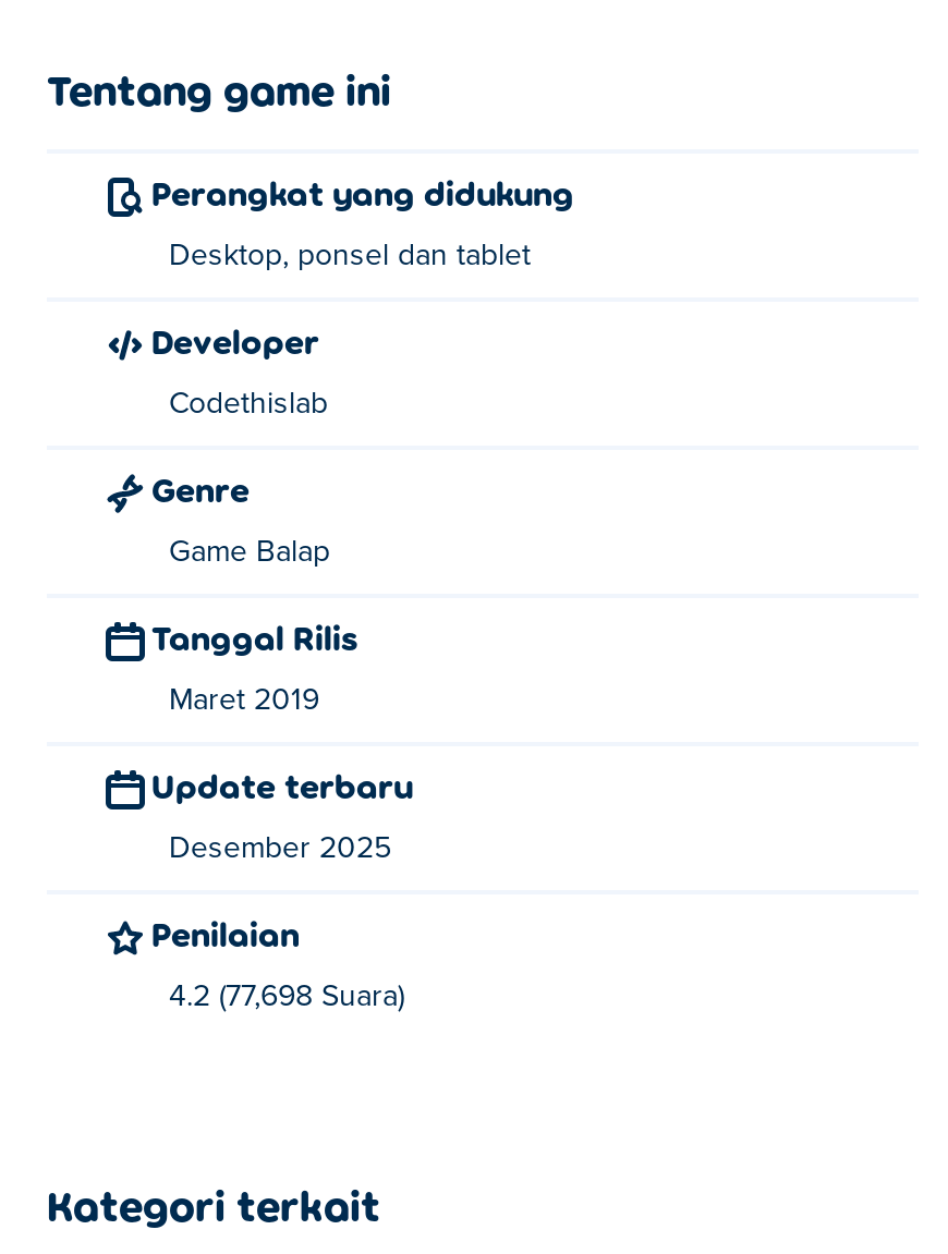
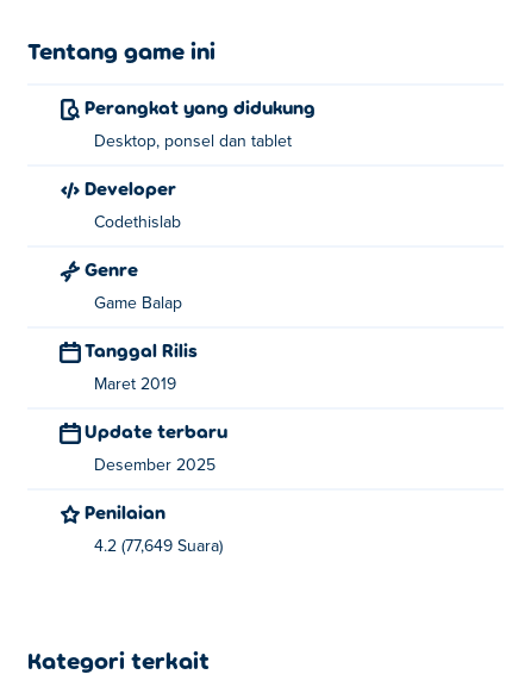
- 4.2 (77,698 Suara)
+ 4.2 (77,649 Suara)
